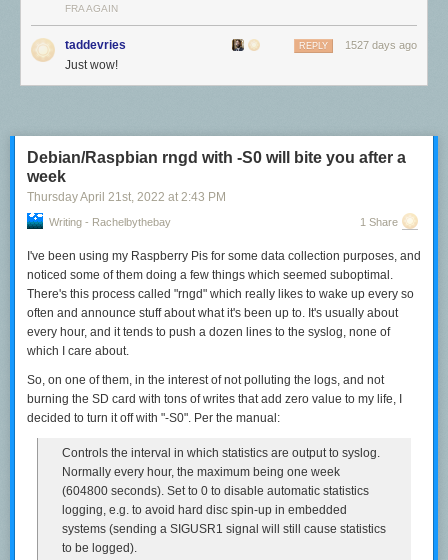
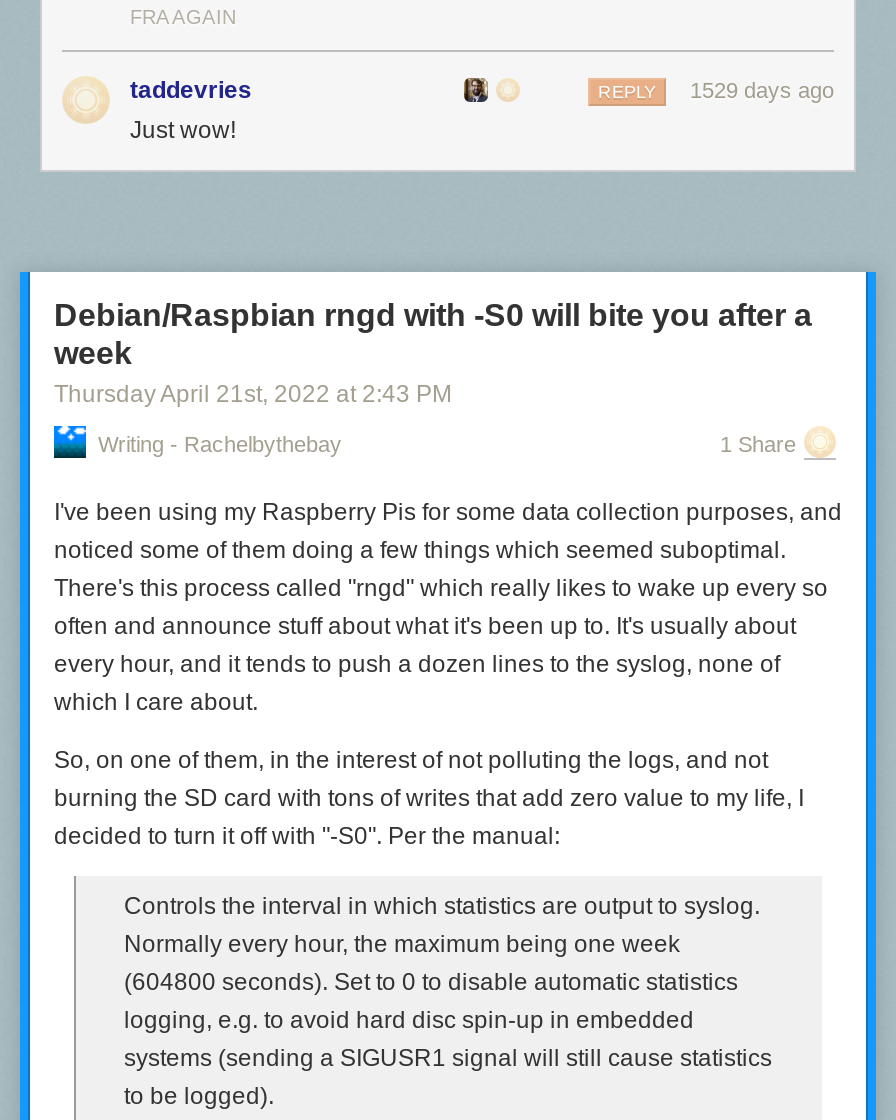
- REPLY 1527 days ago
+ REPLY 1529 days ago
